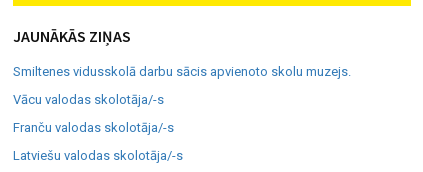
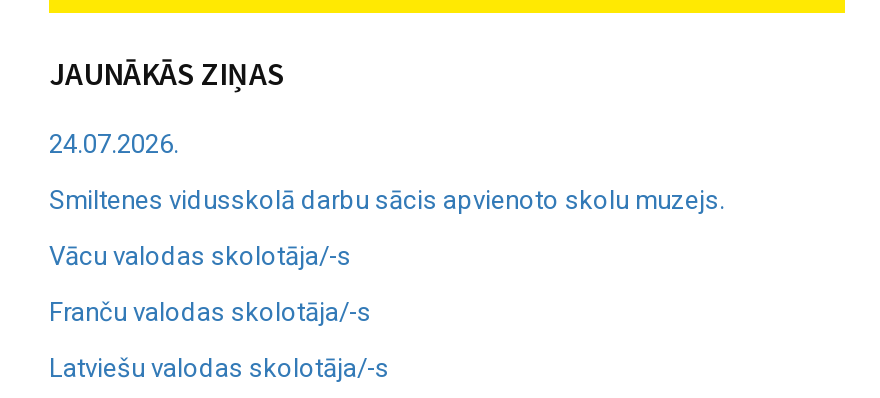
+ 24.07.2026.
